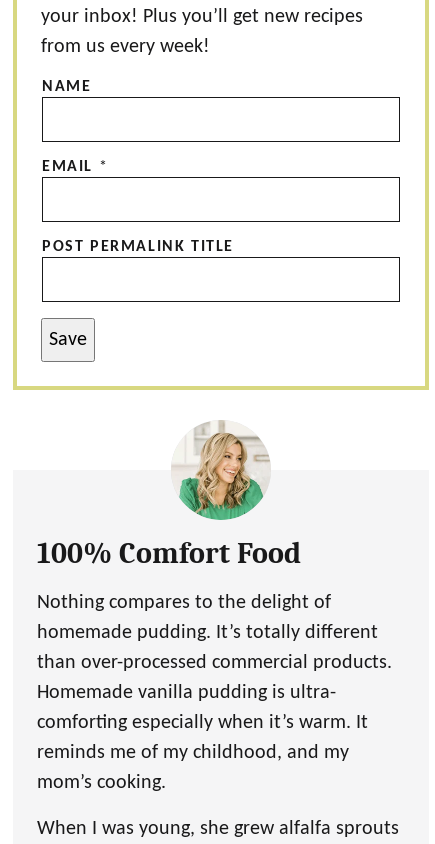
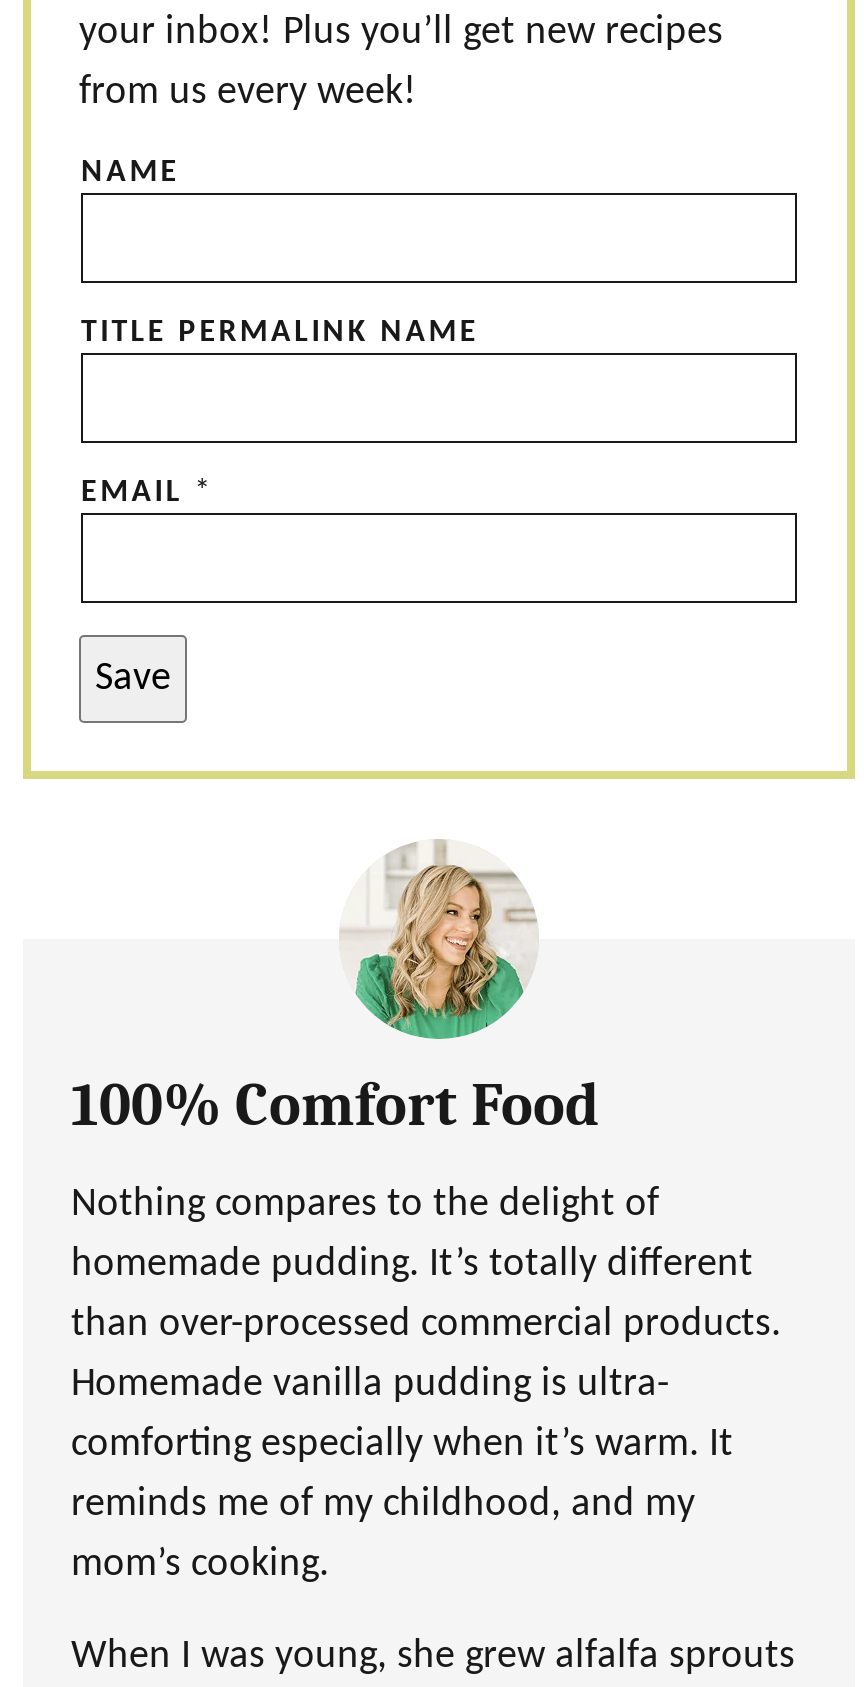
+ TITLE PERMALINK NAME

moved down: EMAIL *

- POST PERMALINK TITLE
